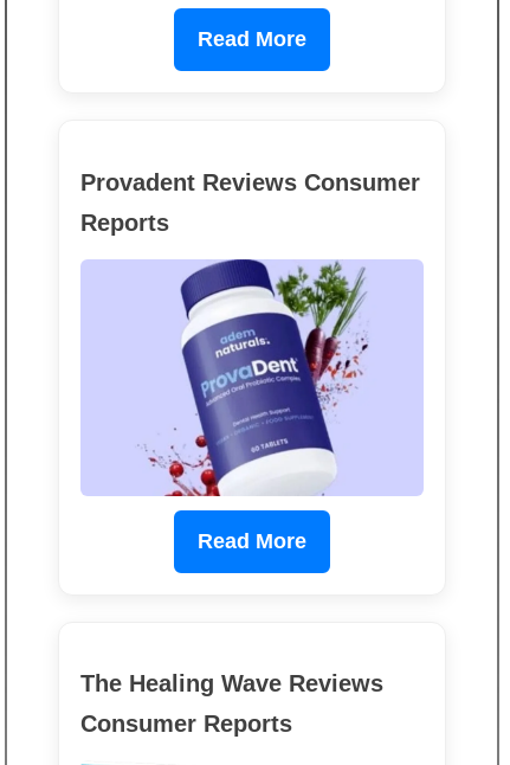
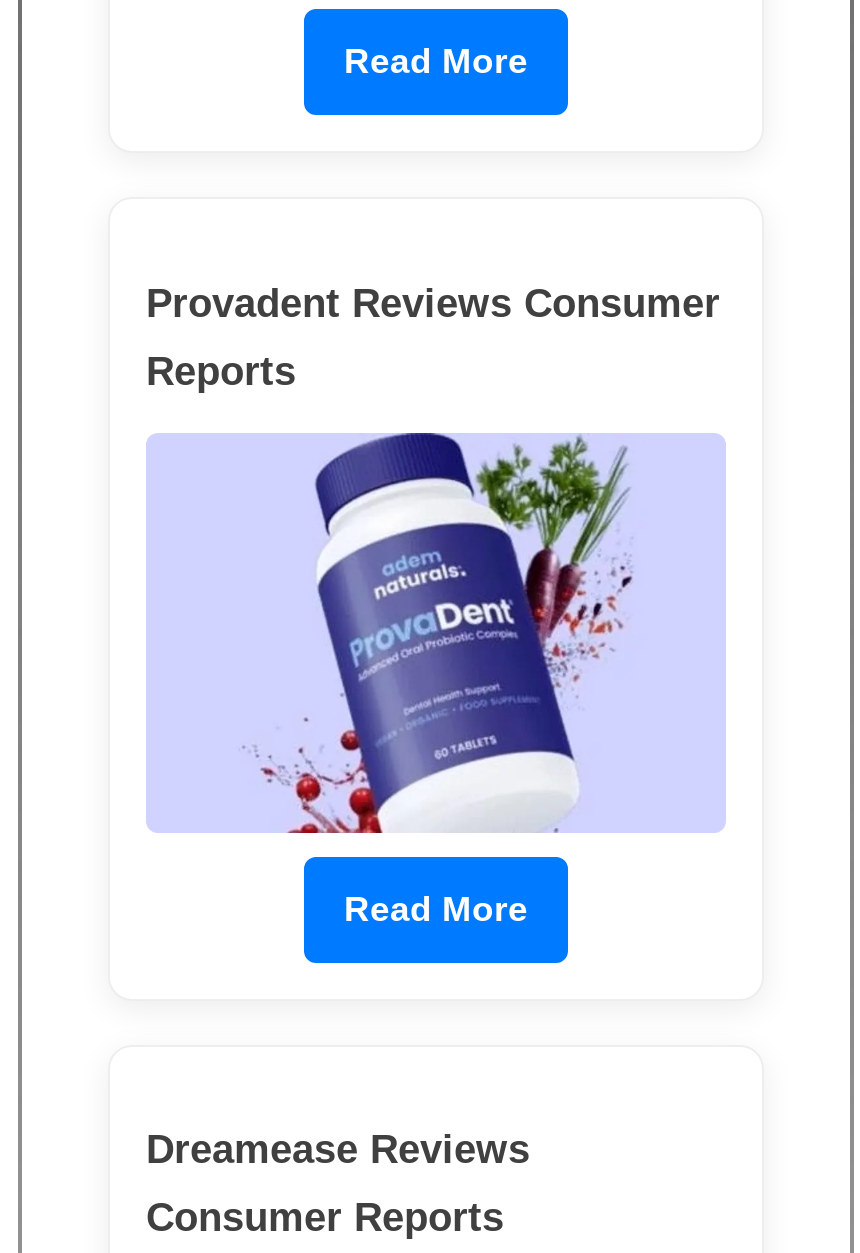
- The Healing Wave Reviews
+ Dreamease Reviews
